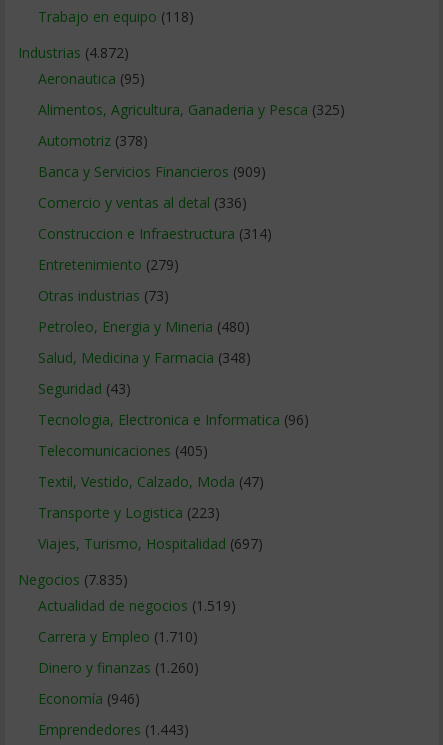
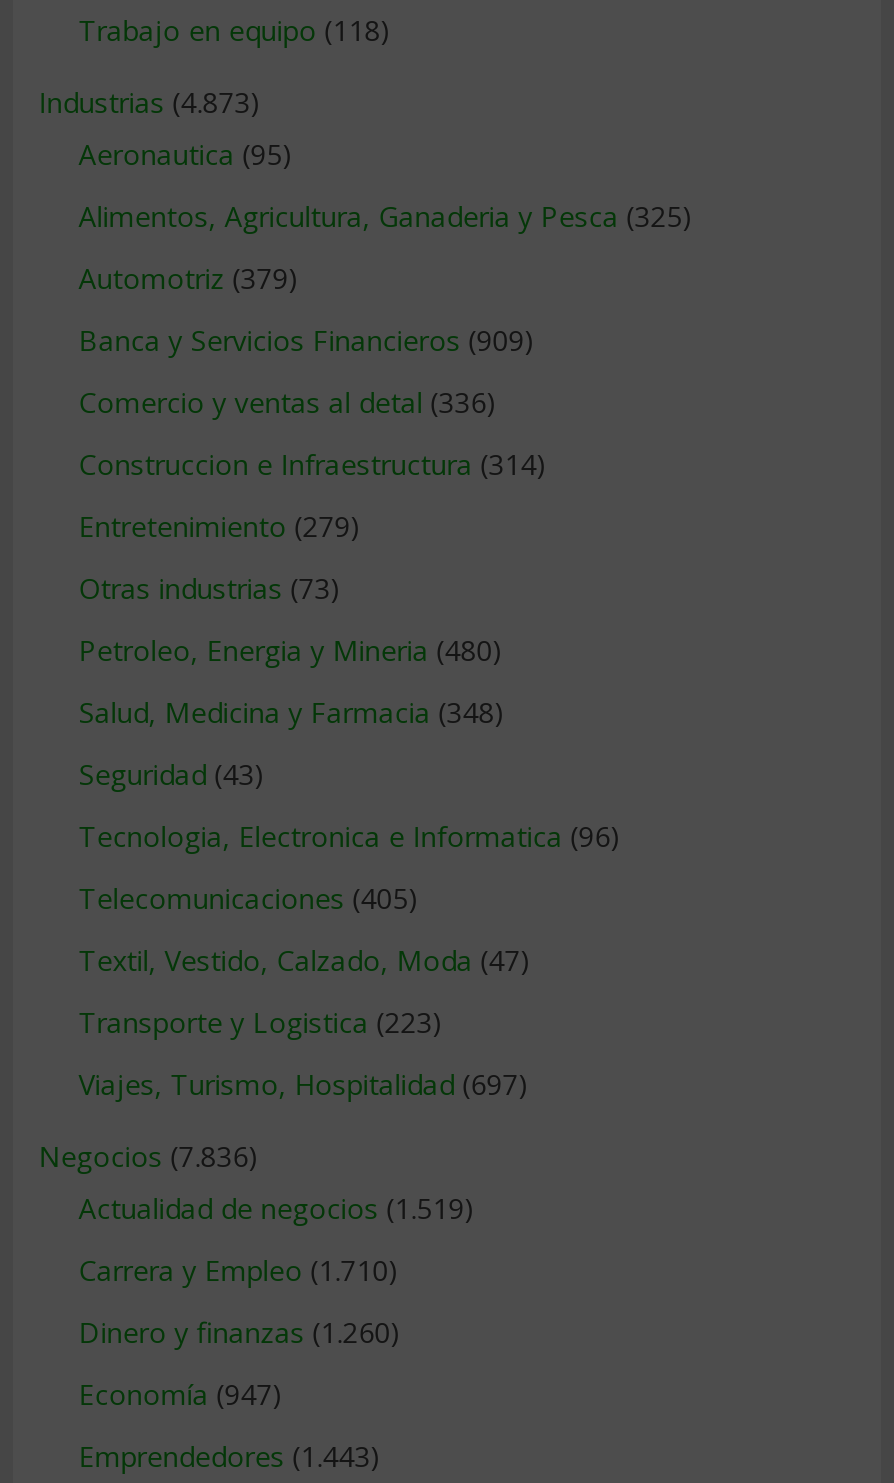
- Industrias (4.872)
+ Industrias (4.873)

- Automotriz (378)
+ Automotriz (379)

- Negocios (7.835)
+ Negocios (7.836)

- Economía (946)
+ Economía (947)
